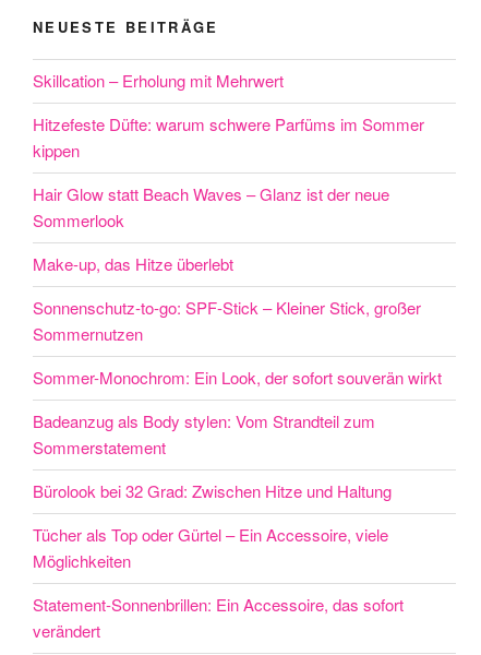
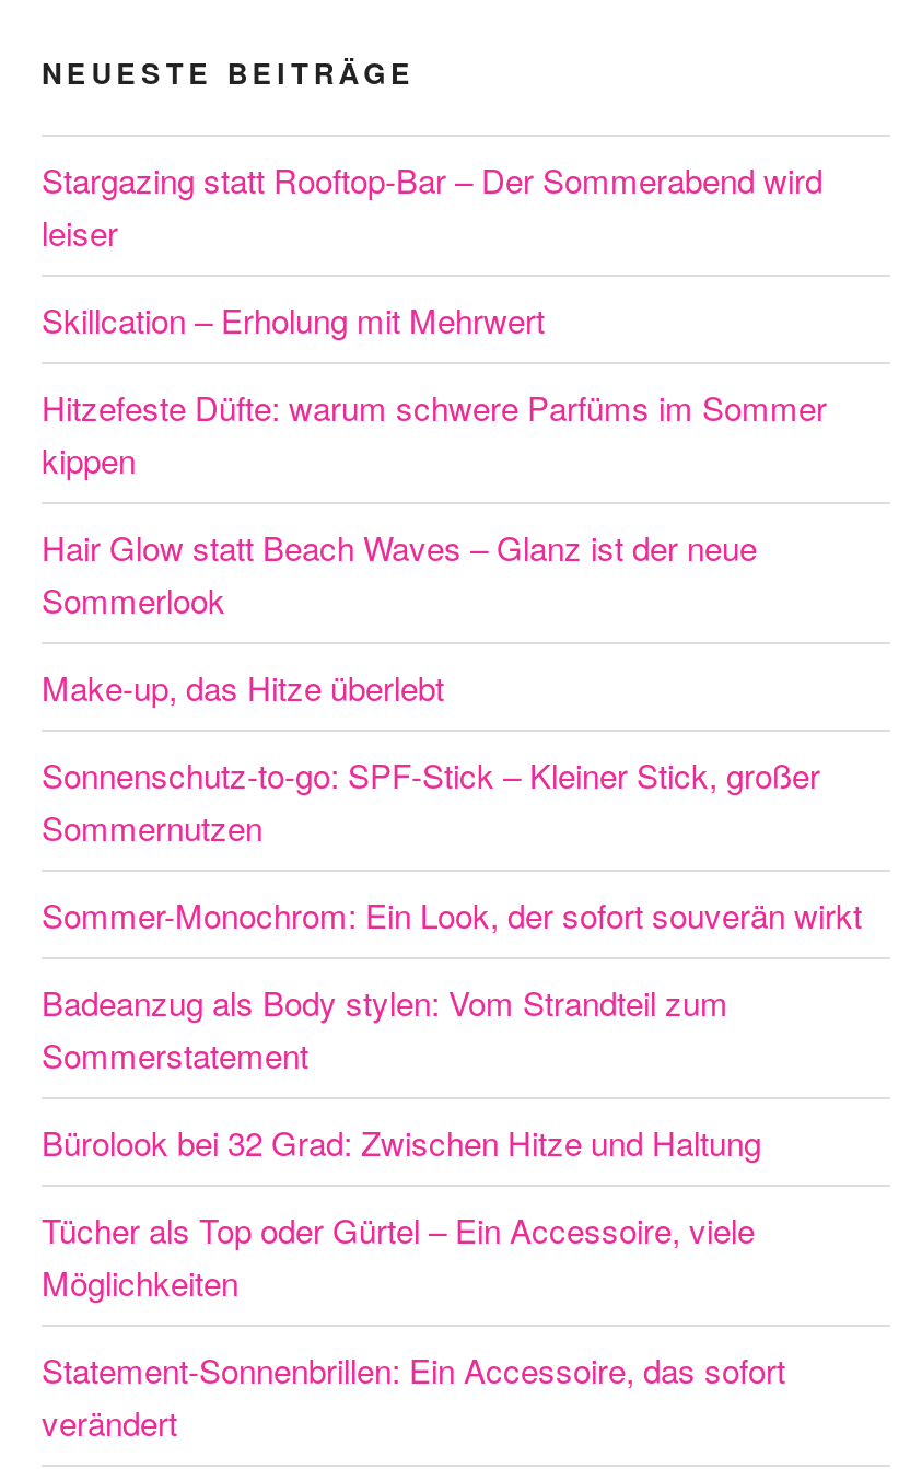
+ Stargazing statt Rooftop-Bar – Der Sommerabend wird
+ leiser
